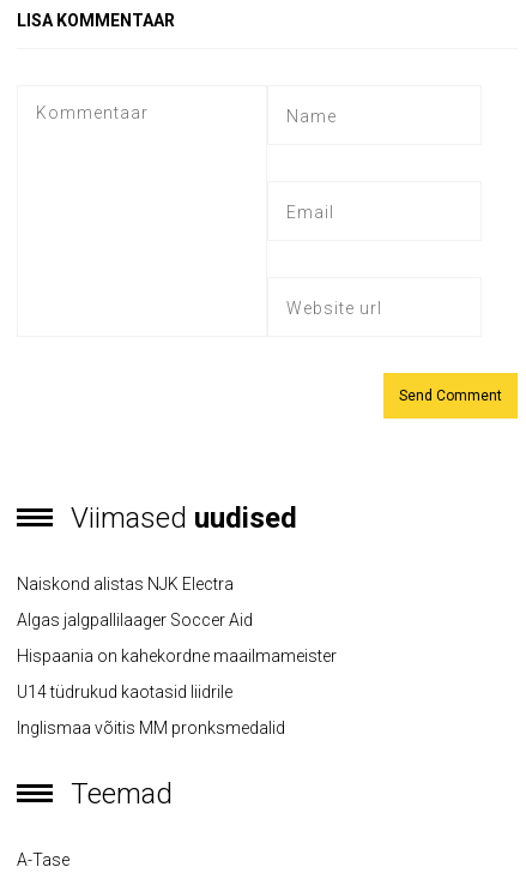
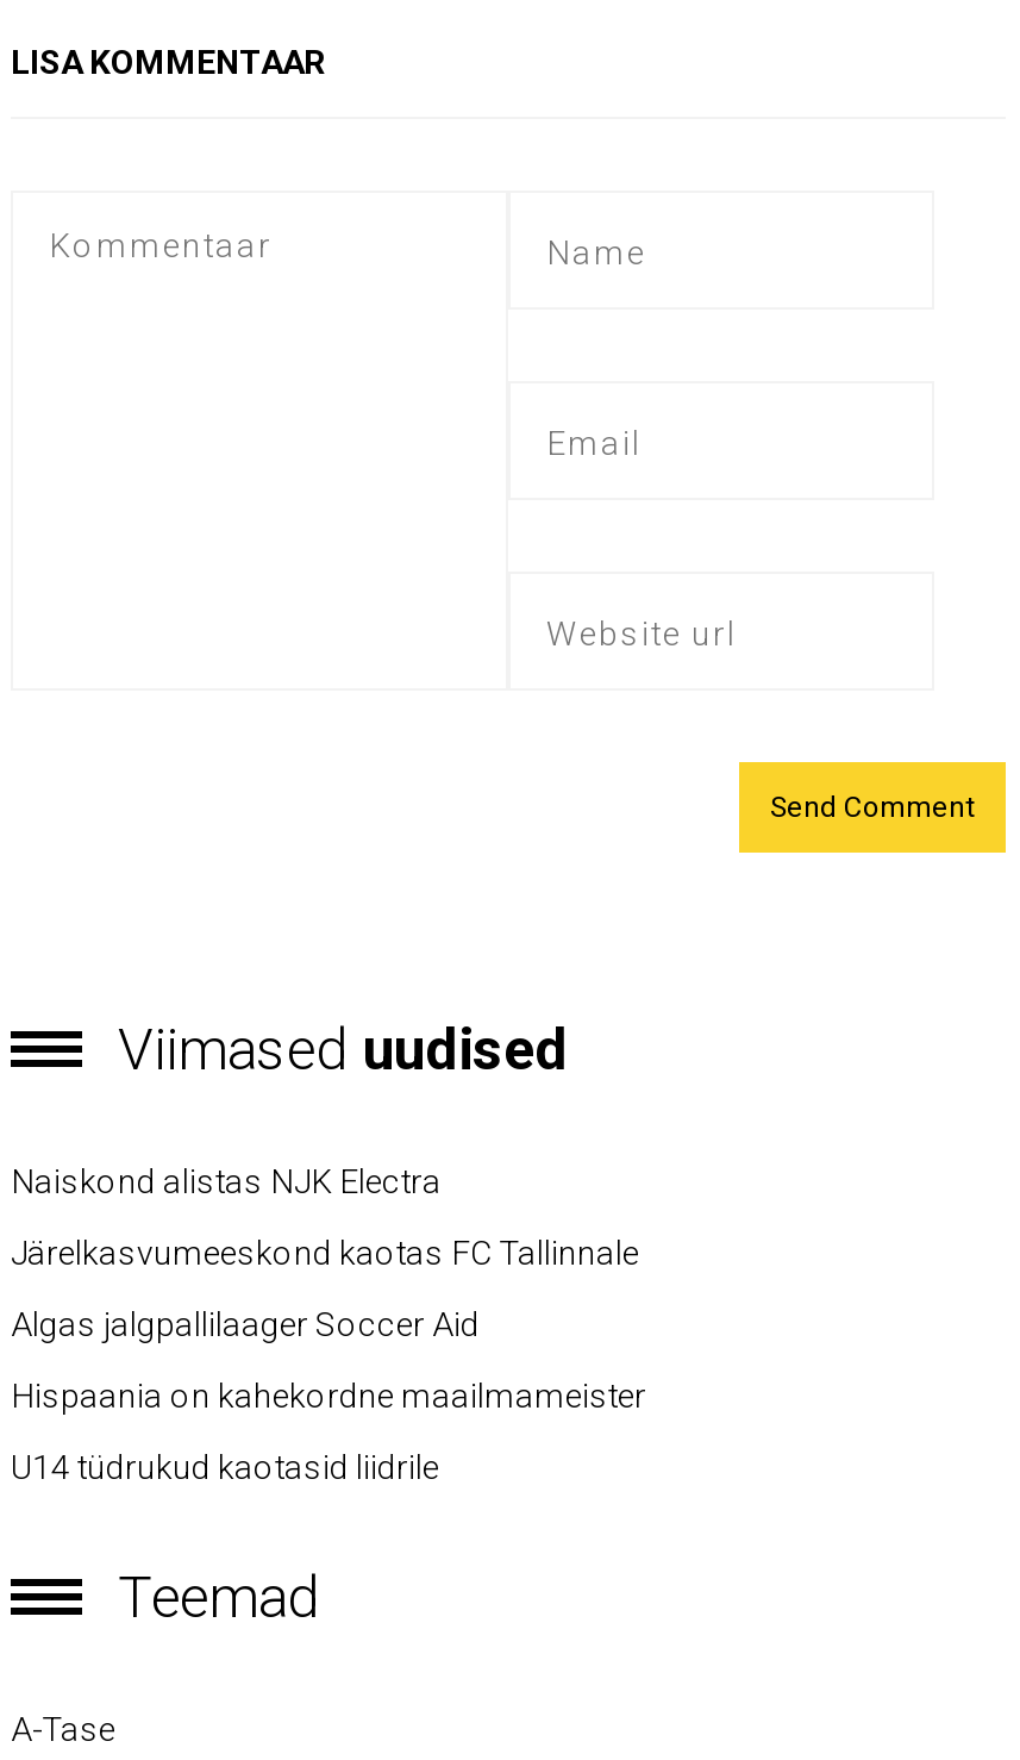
+ Järelkasvumeeskond kaotas FC Tallinnale

moved down: Algas jalgpallilaager Soccer Aid | Hispaania on kahekordne maailmameister | U14 tüdrukud kaotasid liidrile

- Inglismaa võitis MM pronksmedalid
